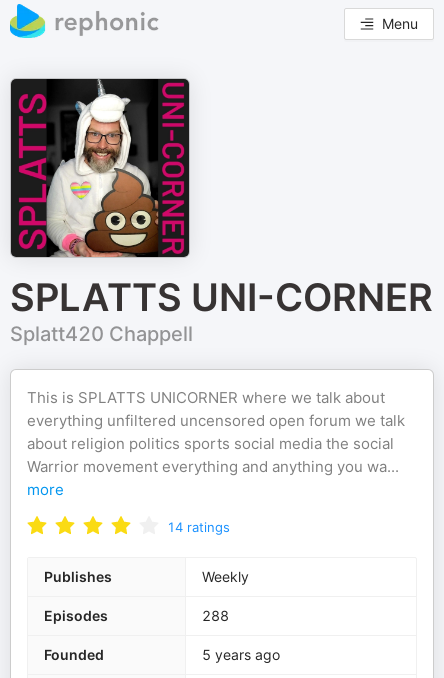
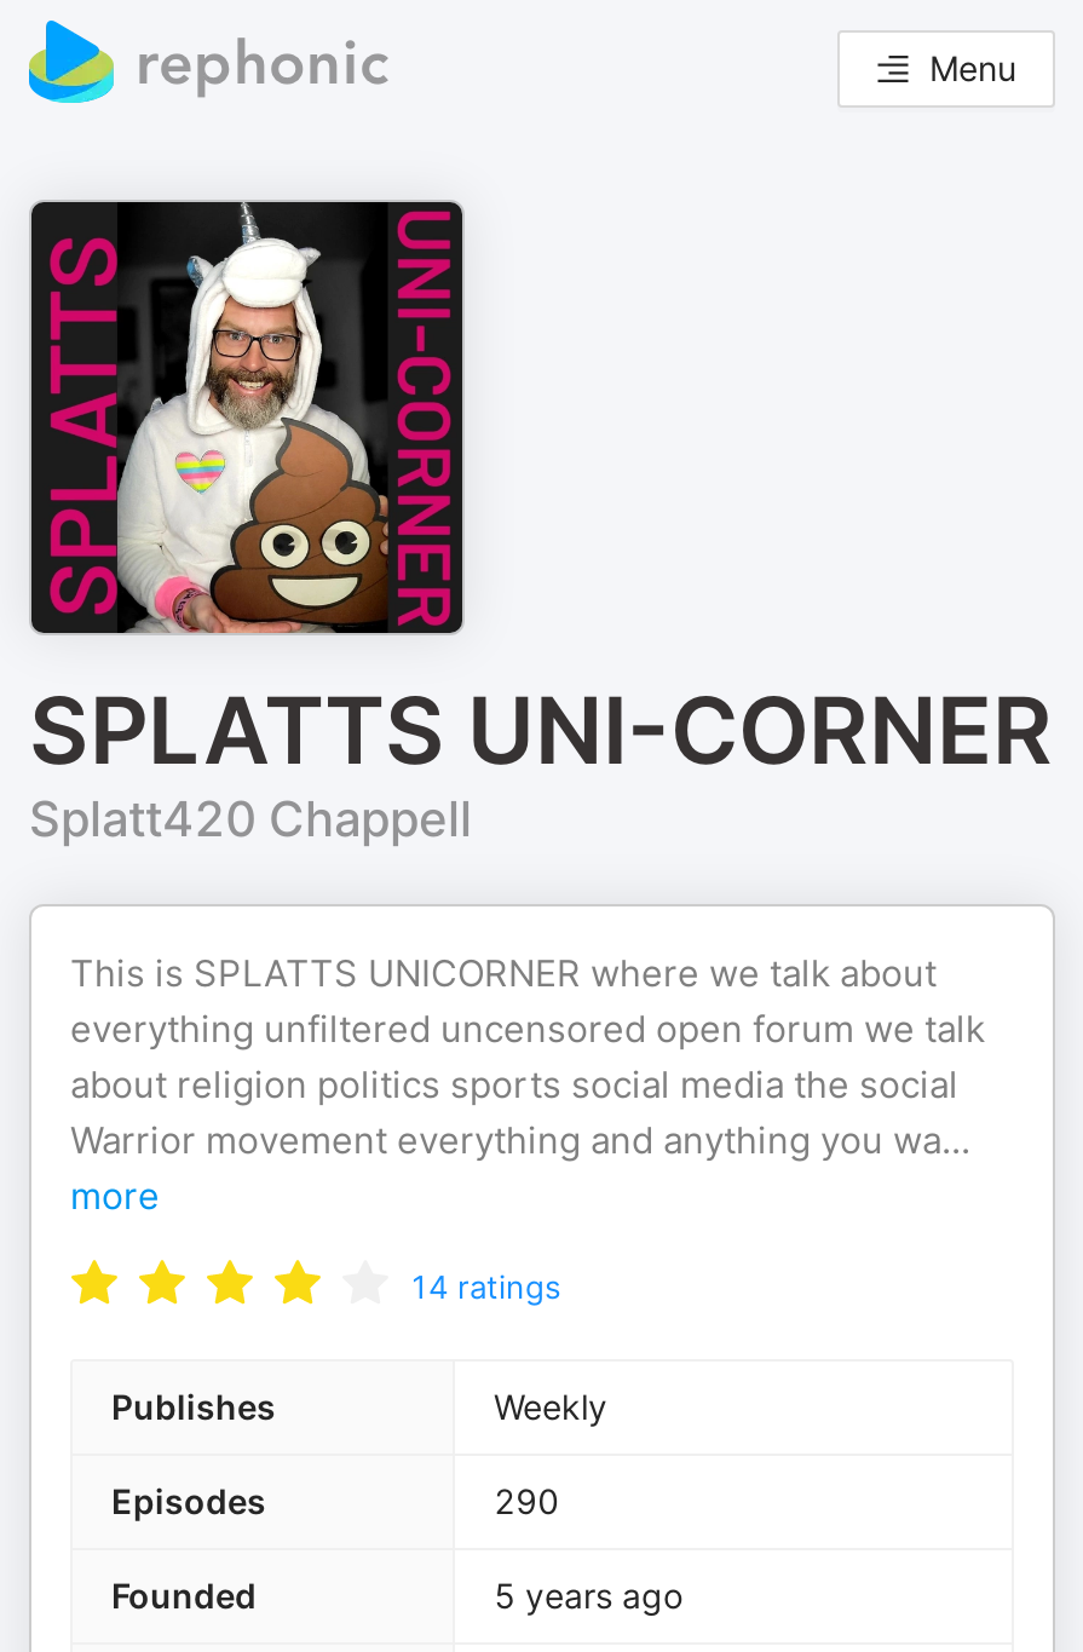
- 288
+ 290
